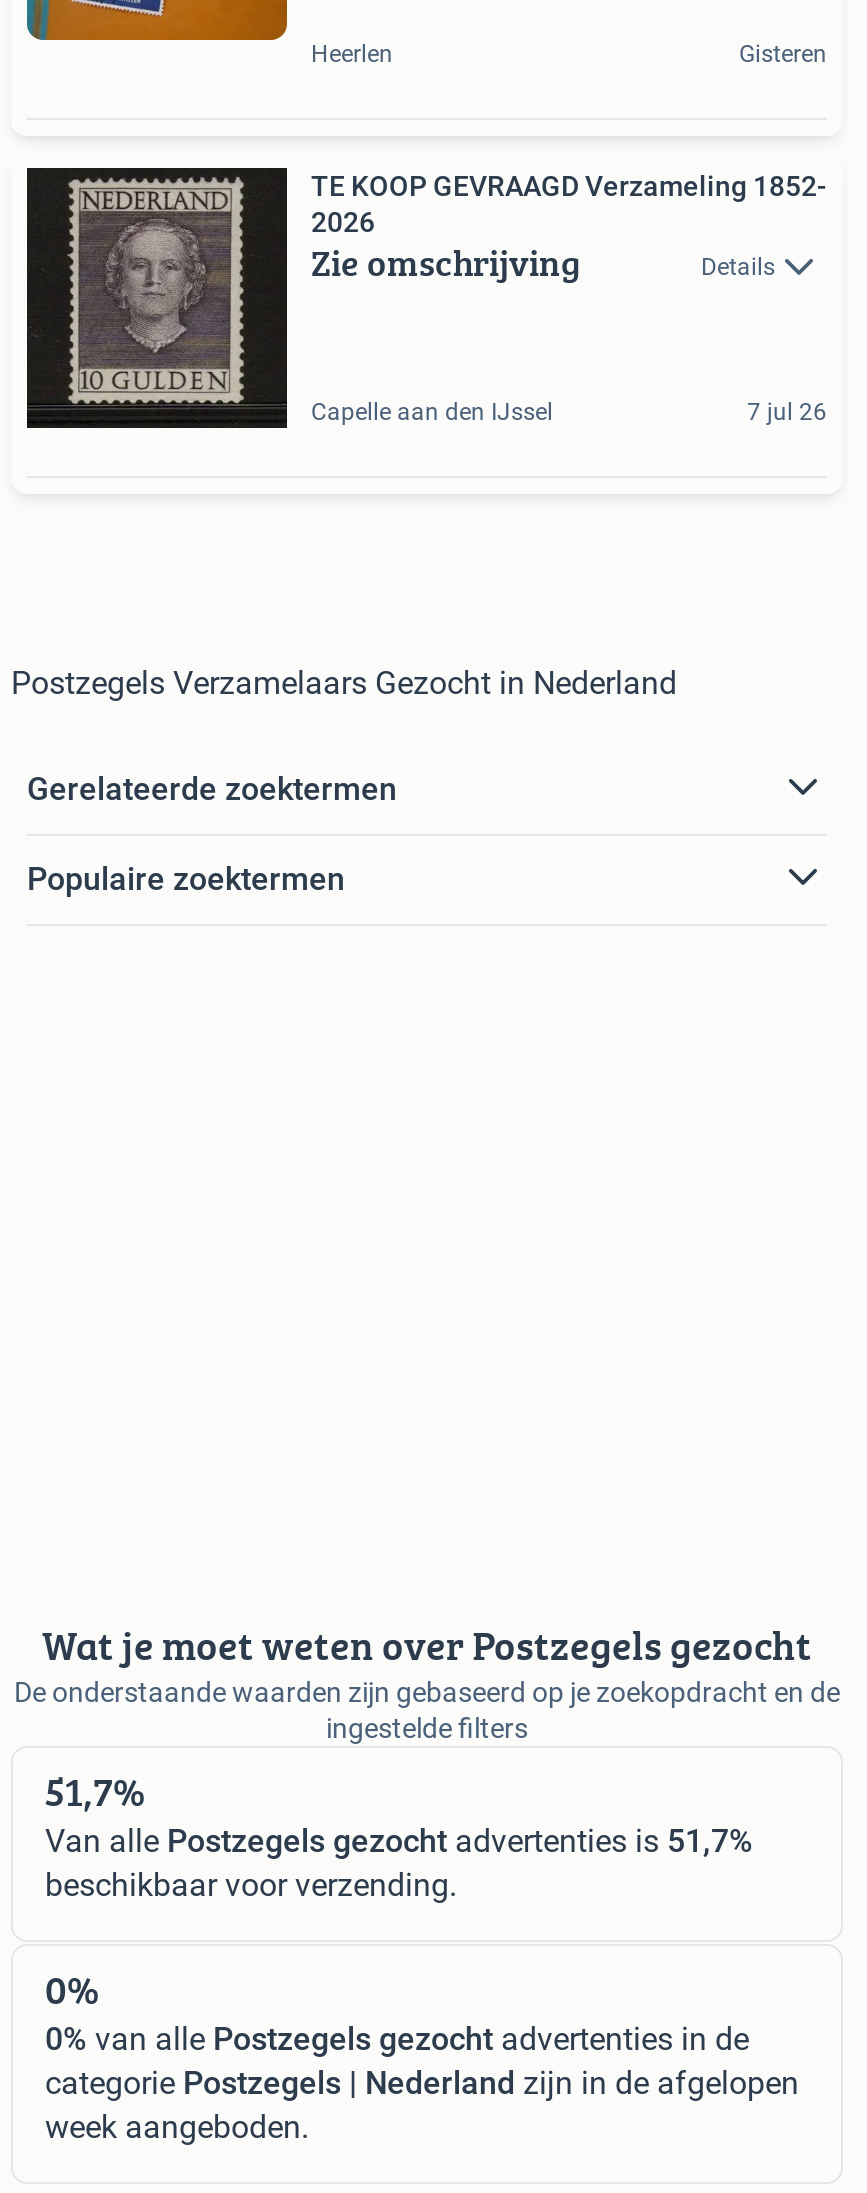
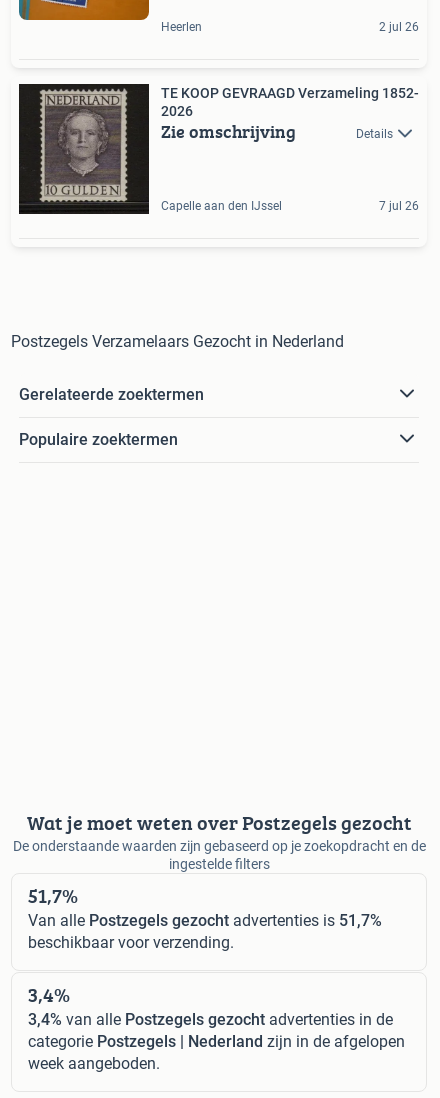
- Gisteren
+ 2 jul 26

- 0%
+ 3,4%

- 0% van alle Postzegels gezocht advertenties in de
+ 3,4% van alle Postzegels gezocht advertenties in de
